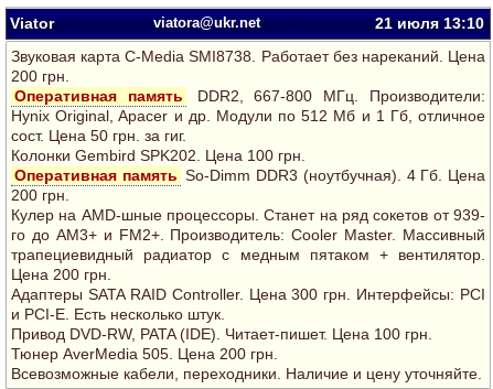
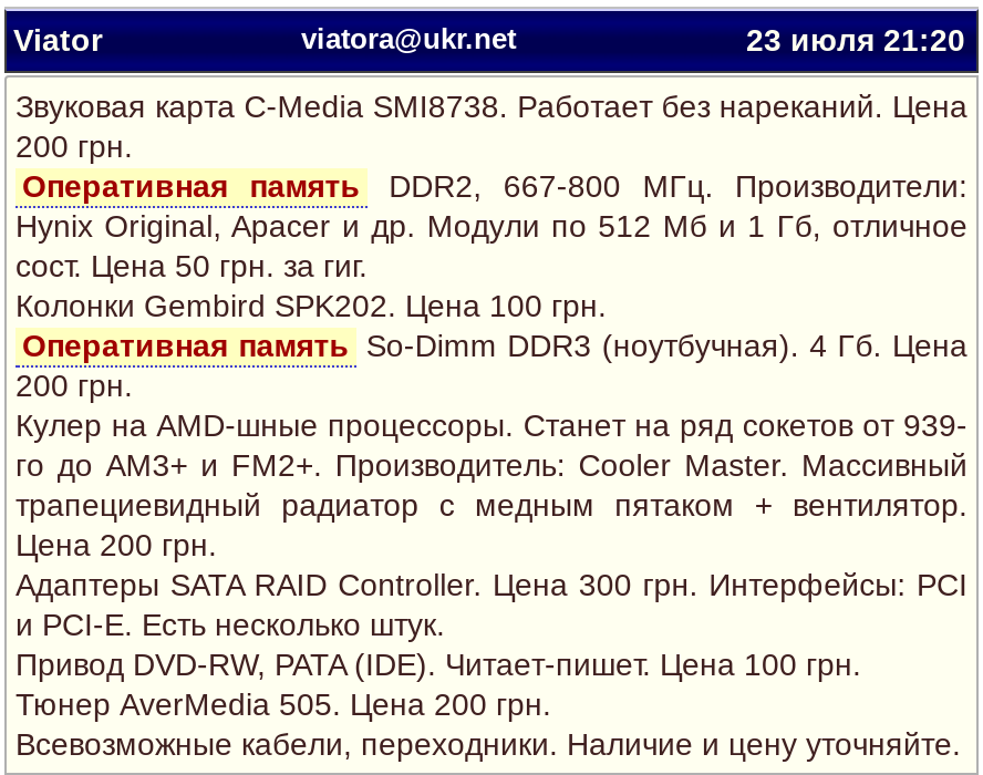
- 21 июля 13:10
+ 23 июля 21:20
